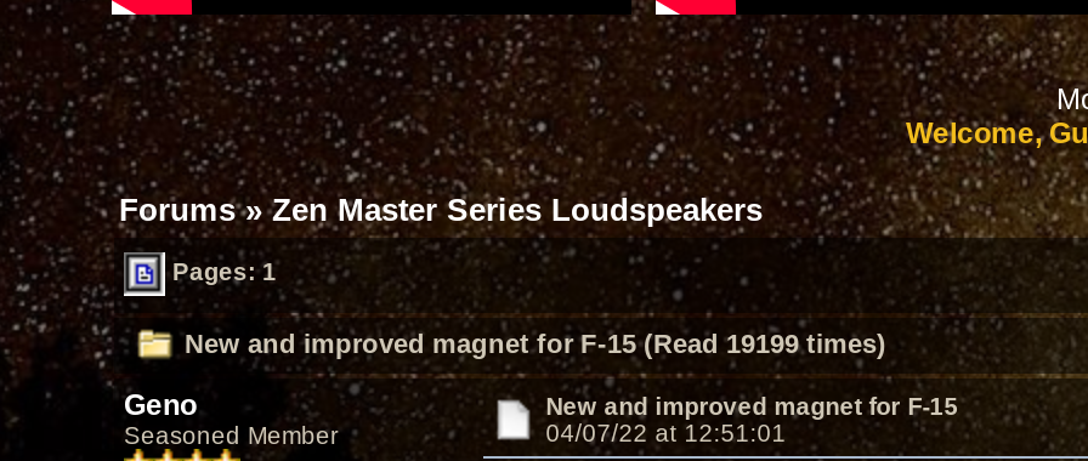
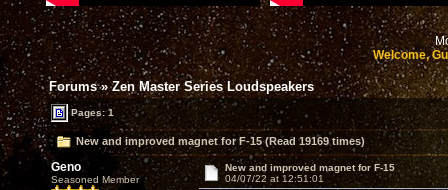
- New and improved magnet for F-15 (Read 19199 times)
+ New and improved magnet for F-15 (Read 19169 times)
